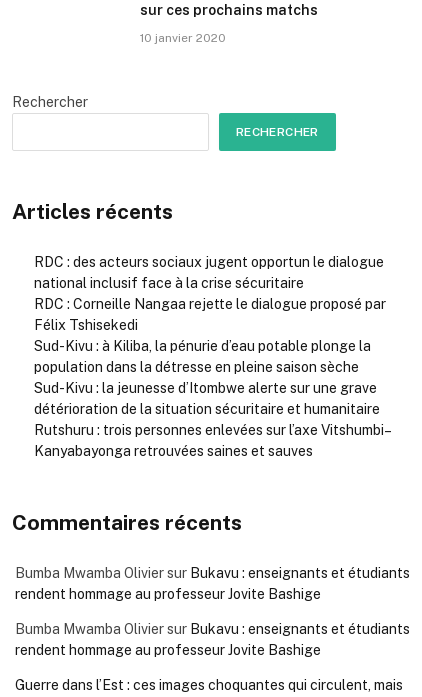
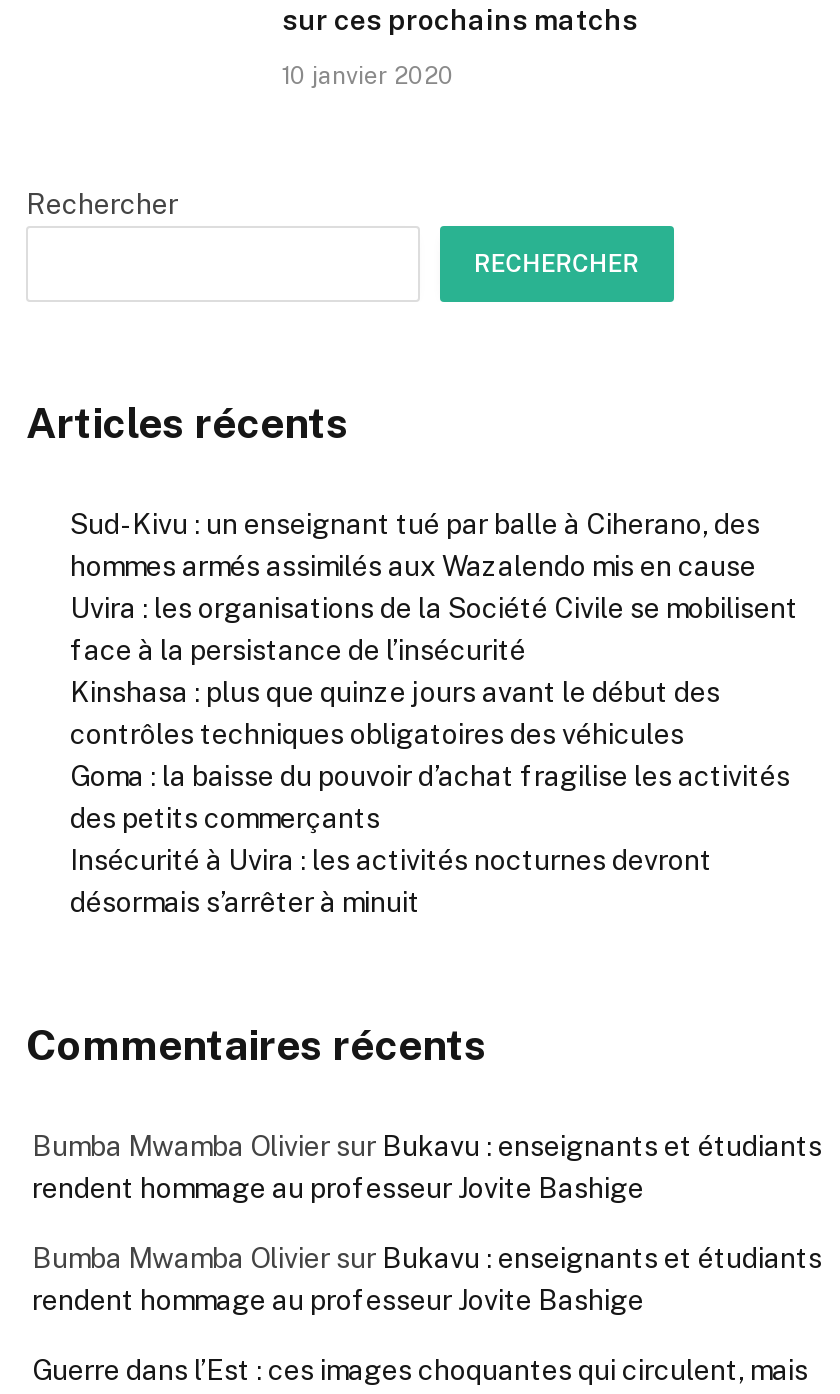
- RDC : des acteurs sociaux jugent opportun le dialogue
- national inclusif face à la crise sécuritaire
- RDC : Corneille Nangaa rejette le dialogue proposé par
- Félix Tshisekedi
- Sud-Kivu : à Kiliba, la pénurie d’eau potable plonge la
- population dans la détresse en pleine saison sèche
- Sud-Kivu : la jeunesse d’Itombwe alerte sur une grave
- détérioration de la situation sécuritaire et humanitaire
- Rutshuru : trois personnes enlevées sur l’axe Vitshumbi–
- Kanyabayonga retrouvées saines et sauves
+ Sud-Kivu : un enseignant tué par balle à Ciherano, des
+ hommes armés assimilés aux Wazalendo mis en cause
+ Uvira : les organisations de la Société Civile se mobilisent
+ face à la persistance de l’insécurité
+ Kinshasa : plus que quinze jours avant le début des
+ contrôles techniques obligatoires des véhicules
+ Goma : la baisse du pouvoir d’achat fragilise les activités
+ des petits commerçants
+ Insécurité à Uvira : les activités nocturnes devront
+ désormais s’arrêter à minuit
